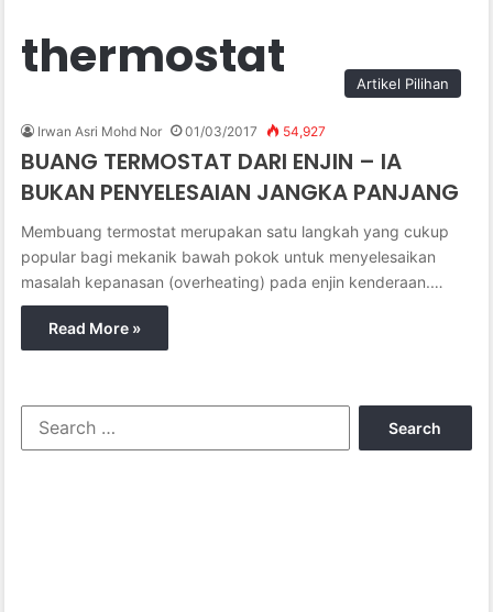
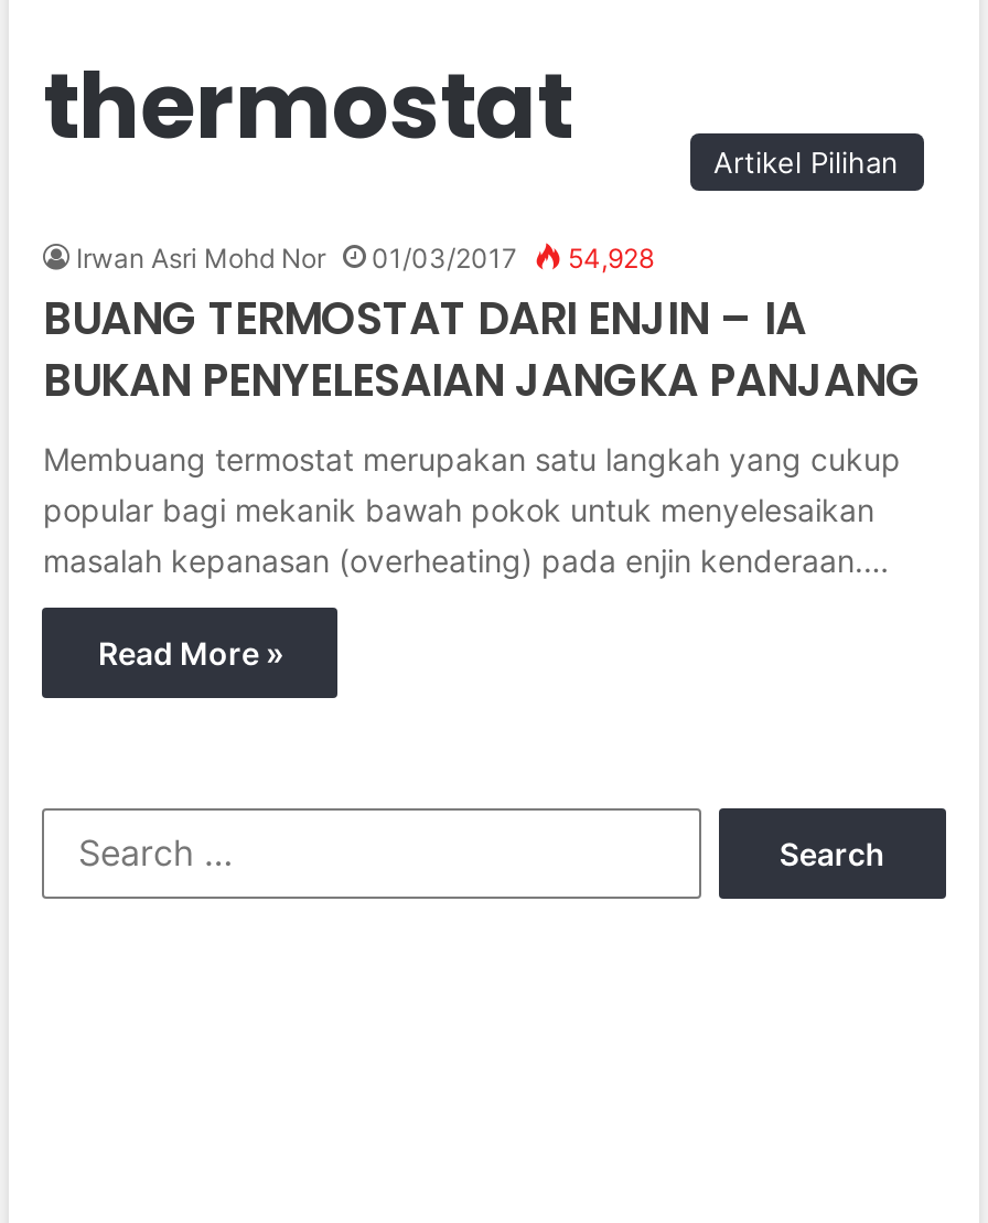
- Irwan Asri Mohd Nor 01/03/2017 54,927
+ Irwan Asri Mohd Nor 01/03/2017 54,928
